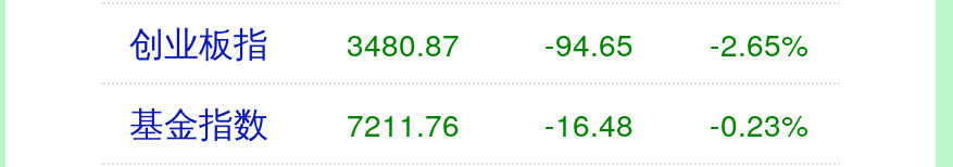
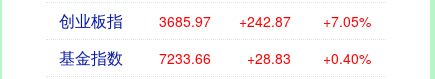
- 3480.87
+ 3685.97

- -94.65
+ +242.87

- -2.65%
+ +7.05%

- 7211.76
+ 7233.66

- -16.48
+ +28.83

- -0.23%
+ +0.40%
